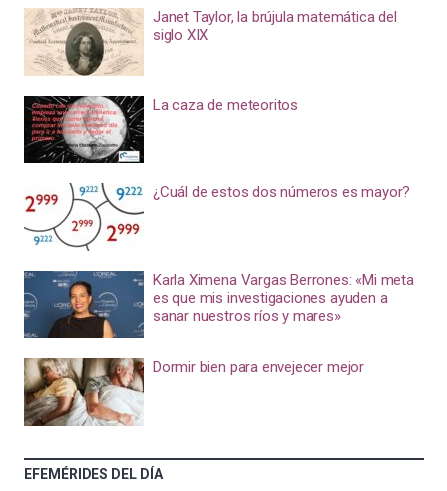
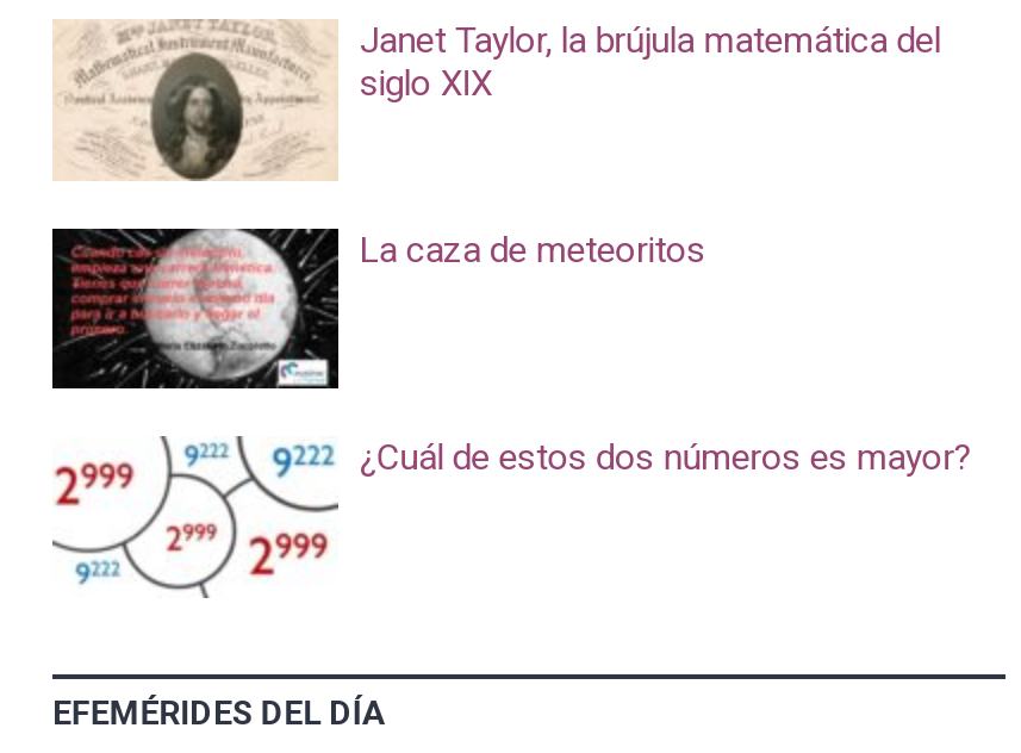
- [image]
- Karla Ximena Vargas Berrones: «Mi meta
- es que mis investigaciones ayuden a
- sanar nuestros ríos y mares»
- Dormir bien para envejecer mejor

- [image]
